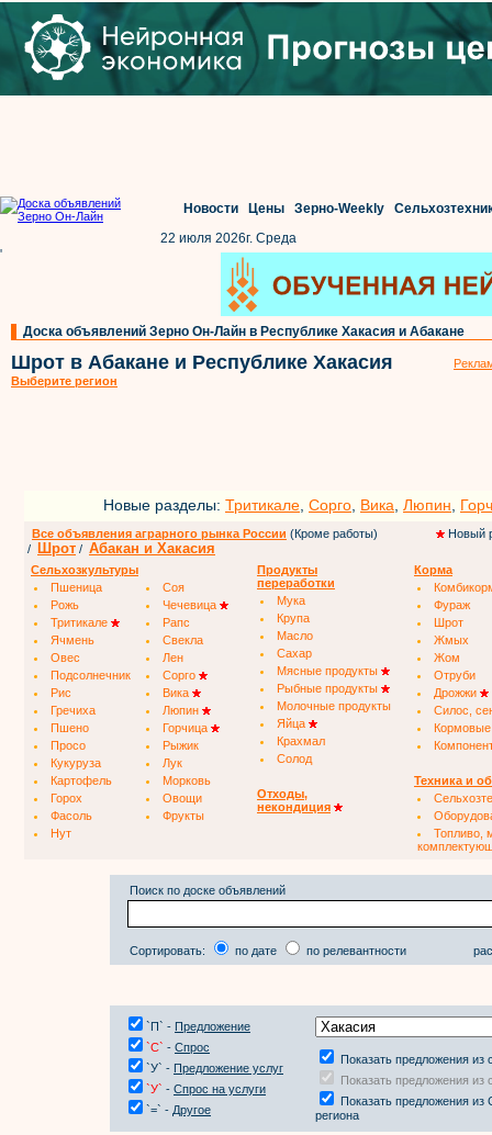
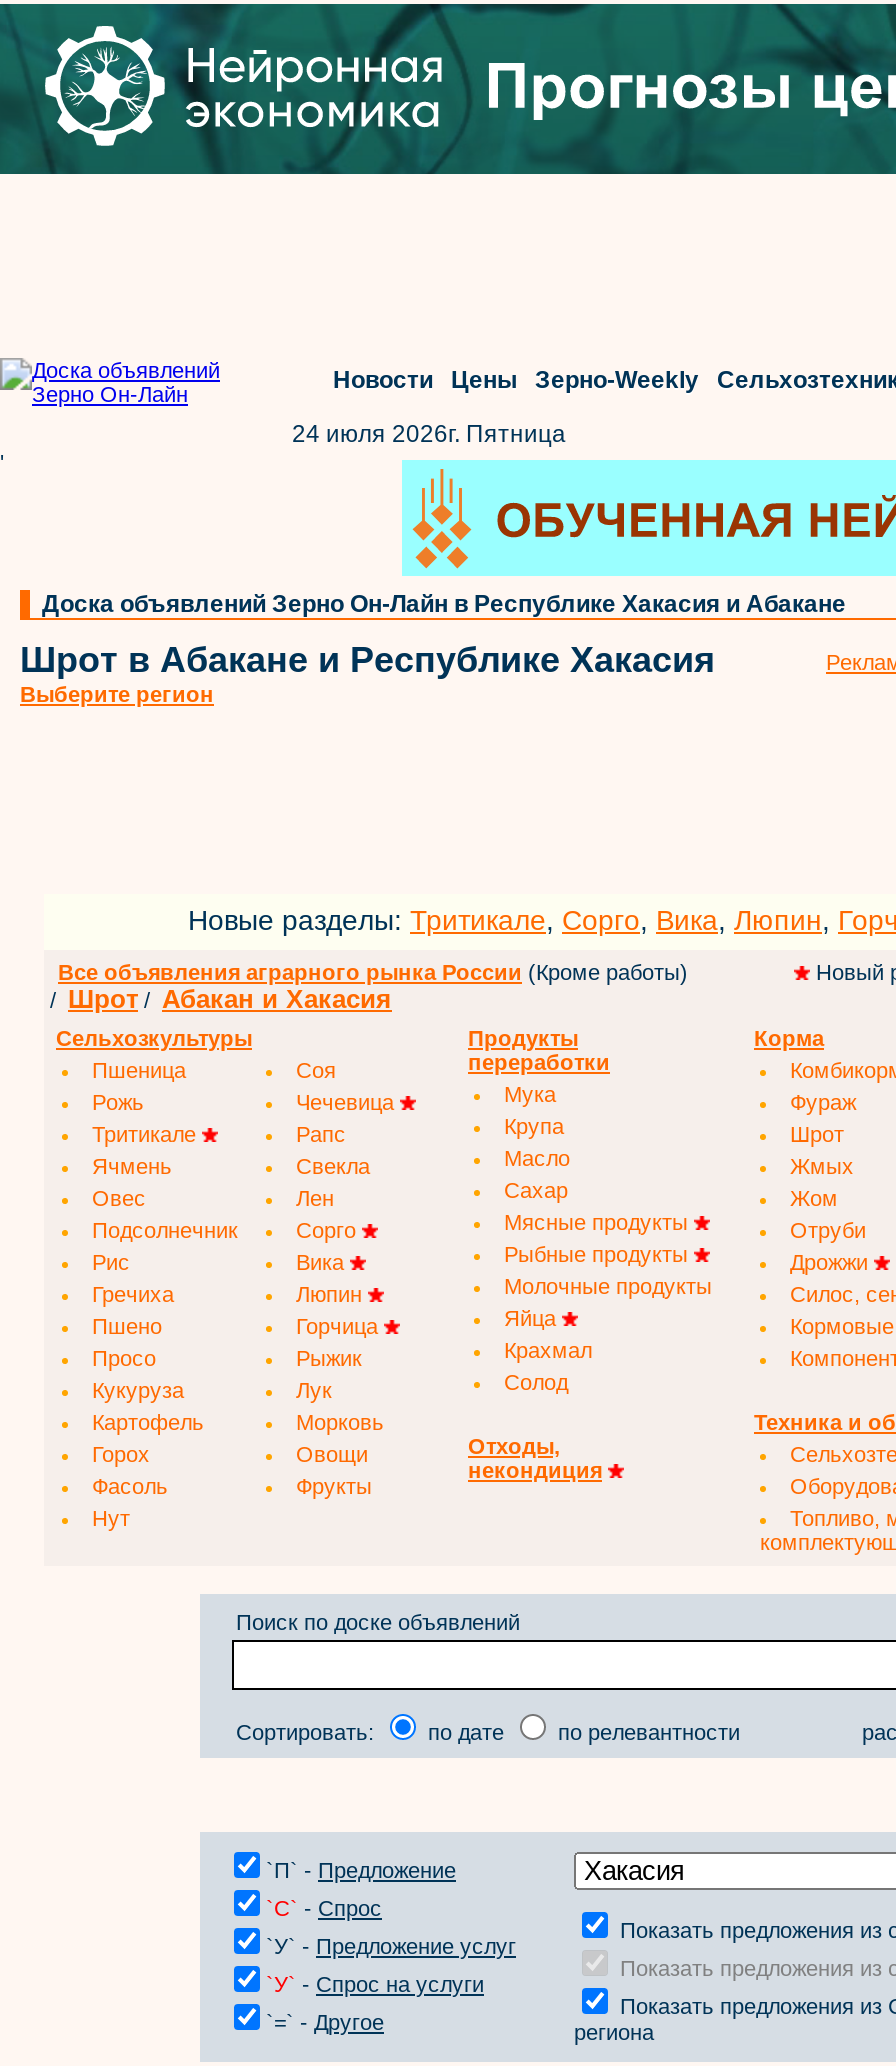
- 22 июля 2026г. Среда
+ 24 июля 2026г. Пятница
